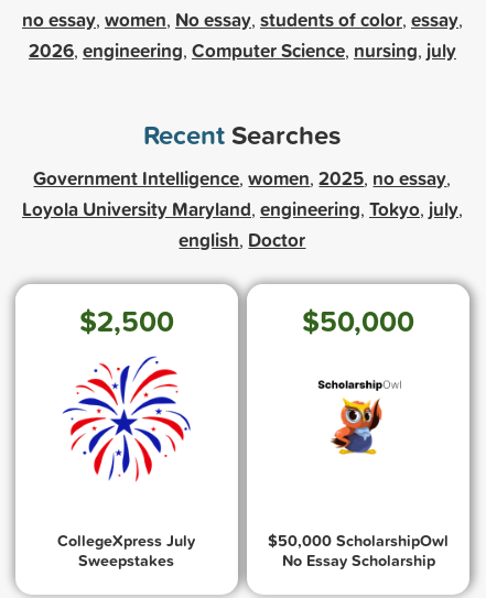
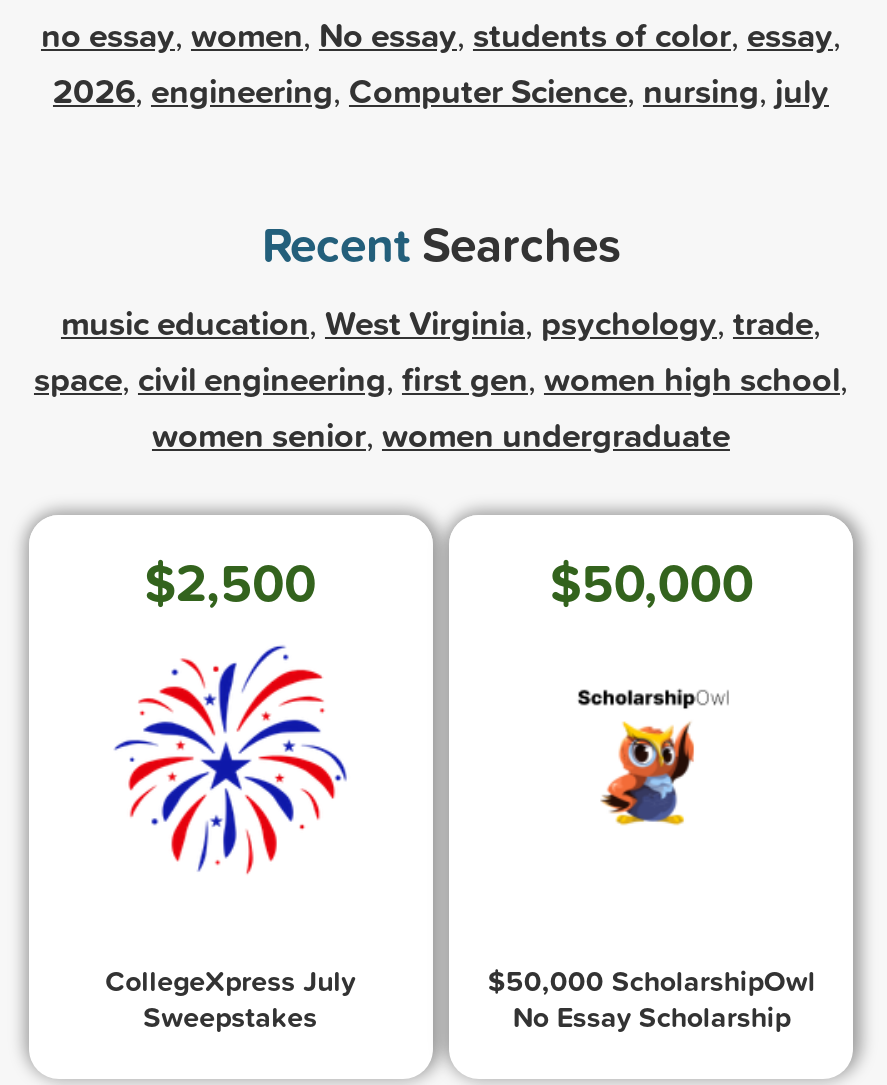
- Government Intelligence, women, 2025, no essay,
- Loyola University Maryland, engineering, Tokyo, july,
- english, Doctor
+ music education, West Virginia, psychology, trade,
+ space, civil engineering, first gen, women high school,
+ women senior, women undergraduate
